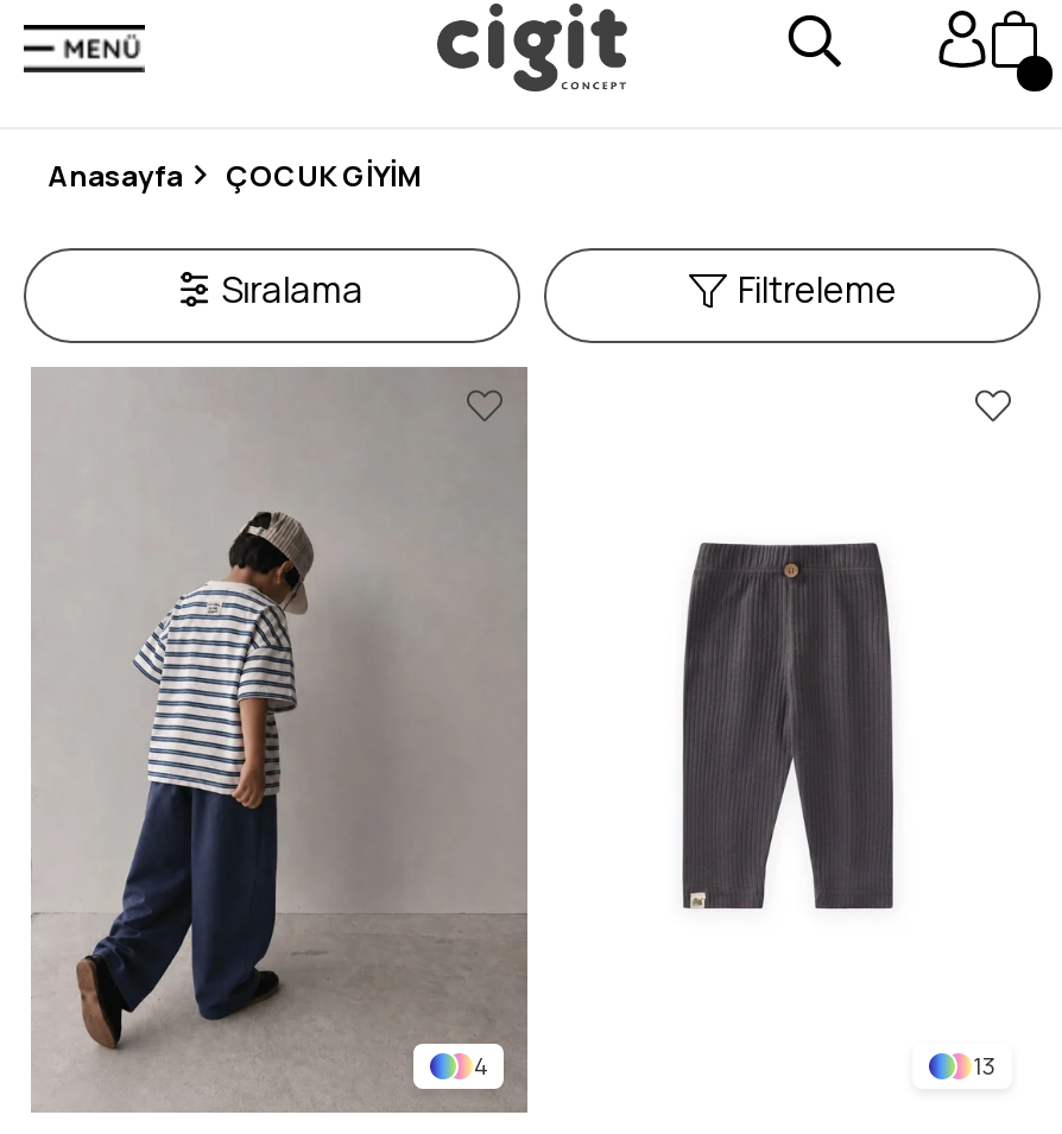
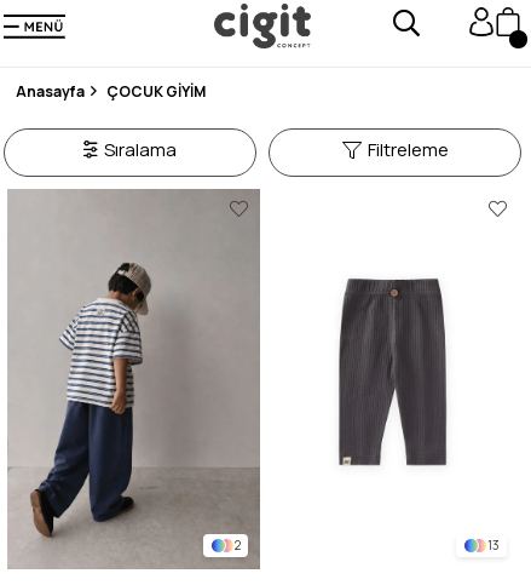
- 4
+ 2
